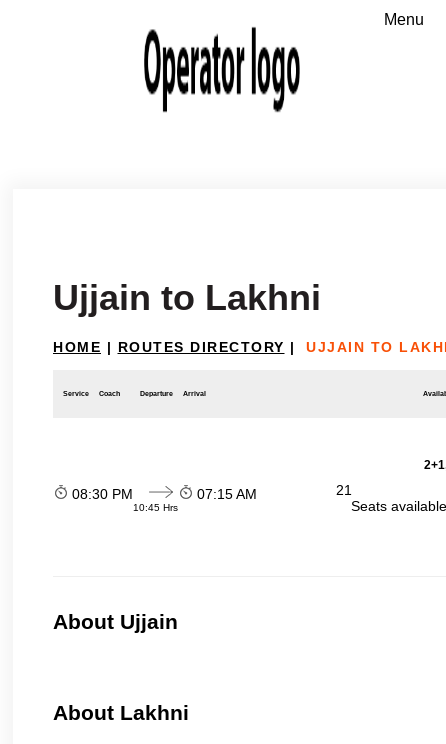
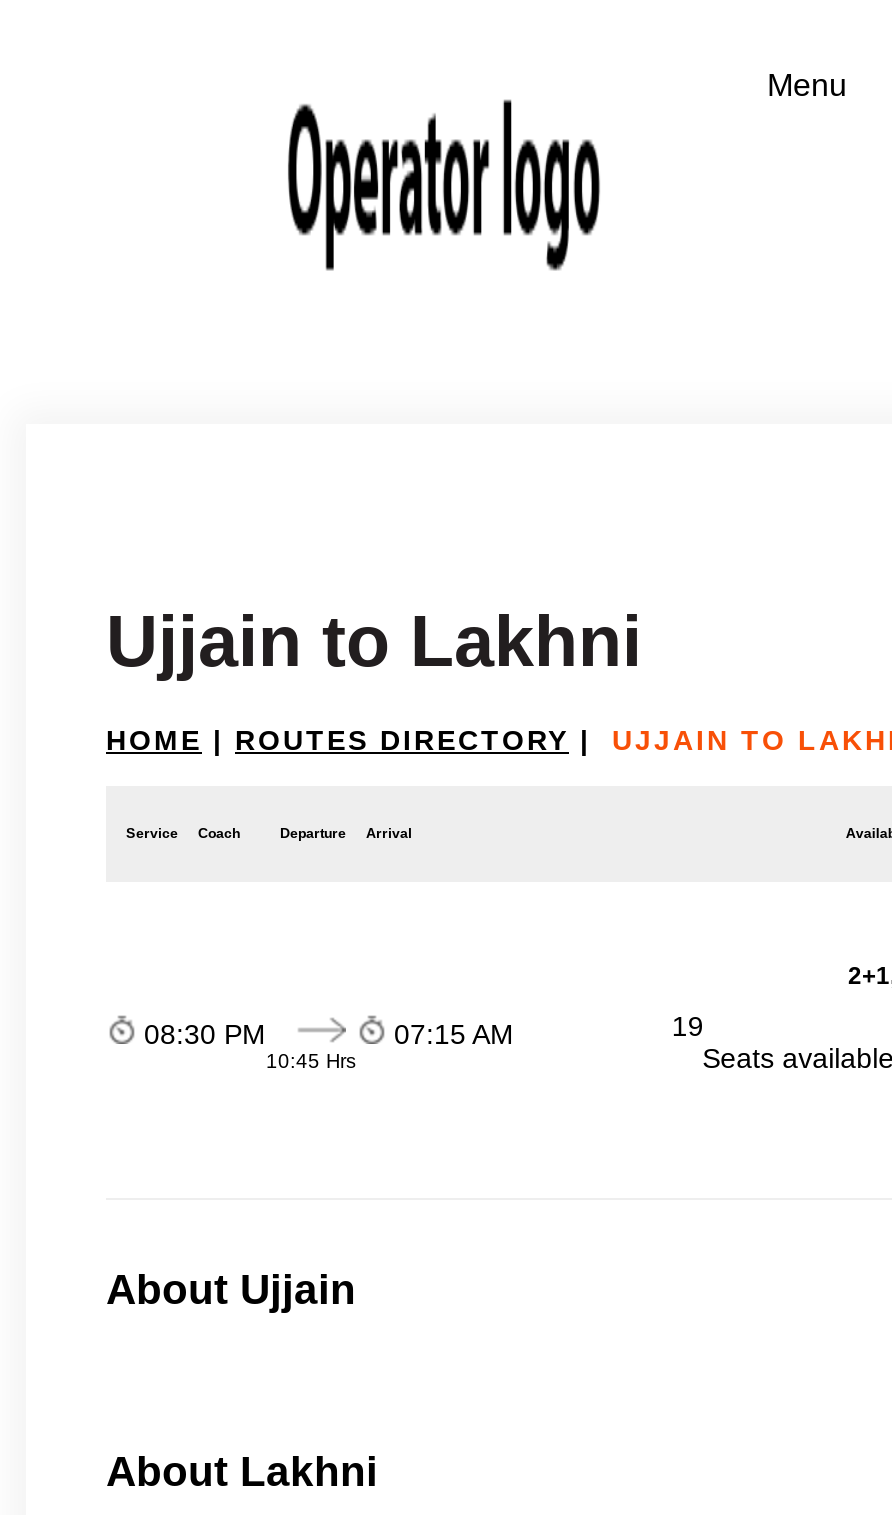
- 21
+ 19
